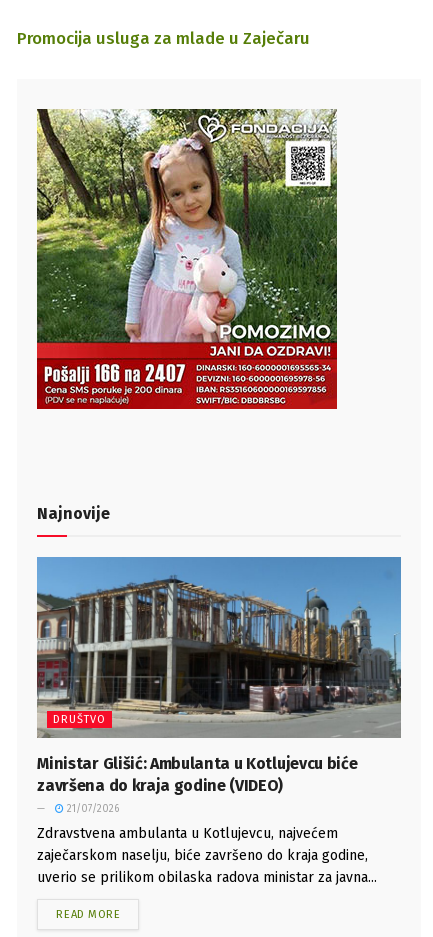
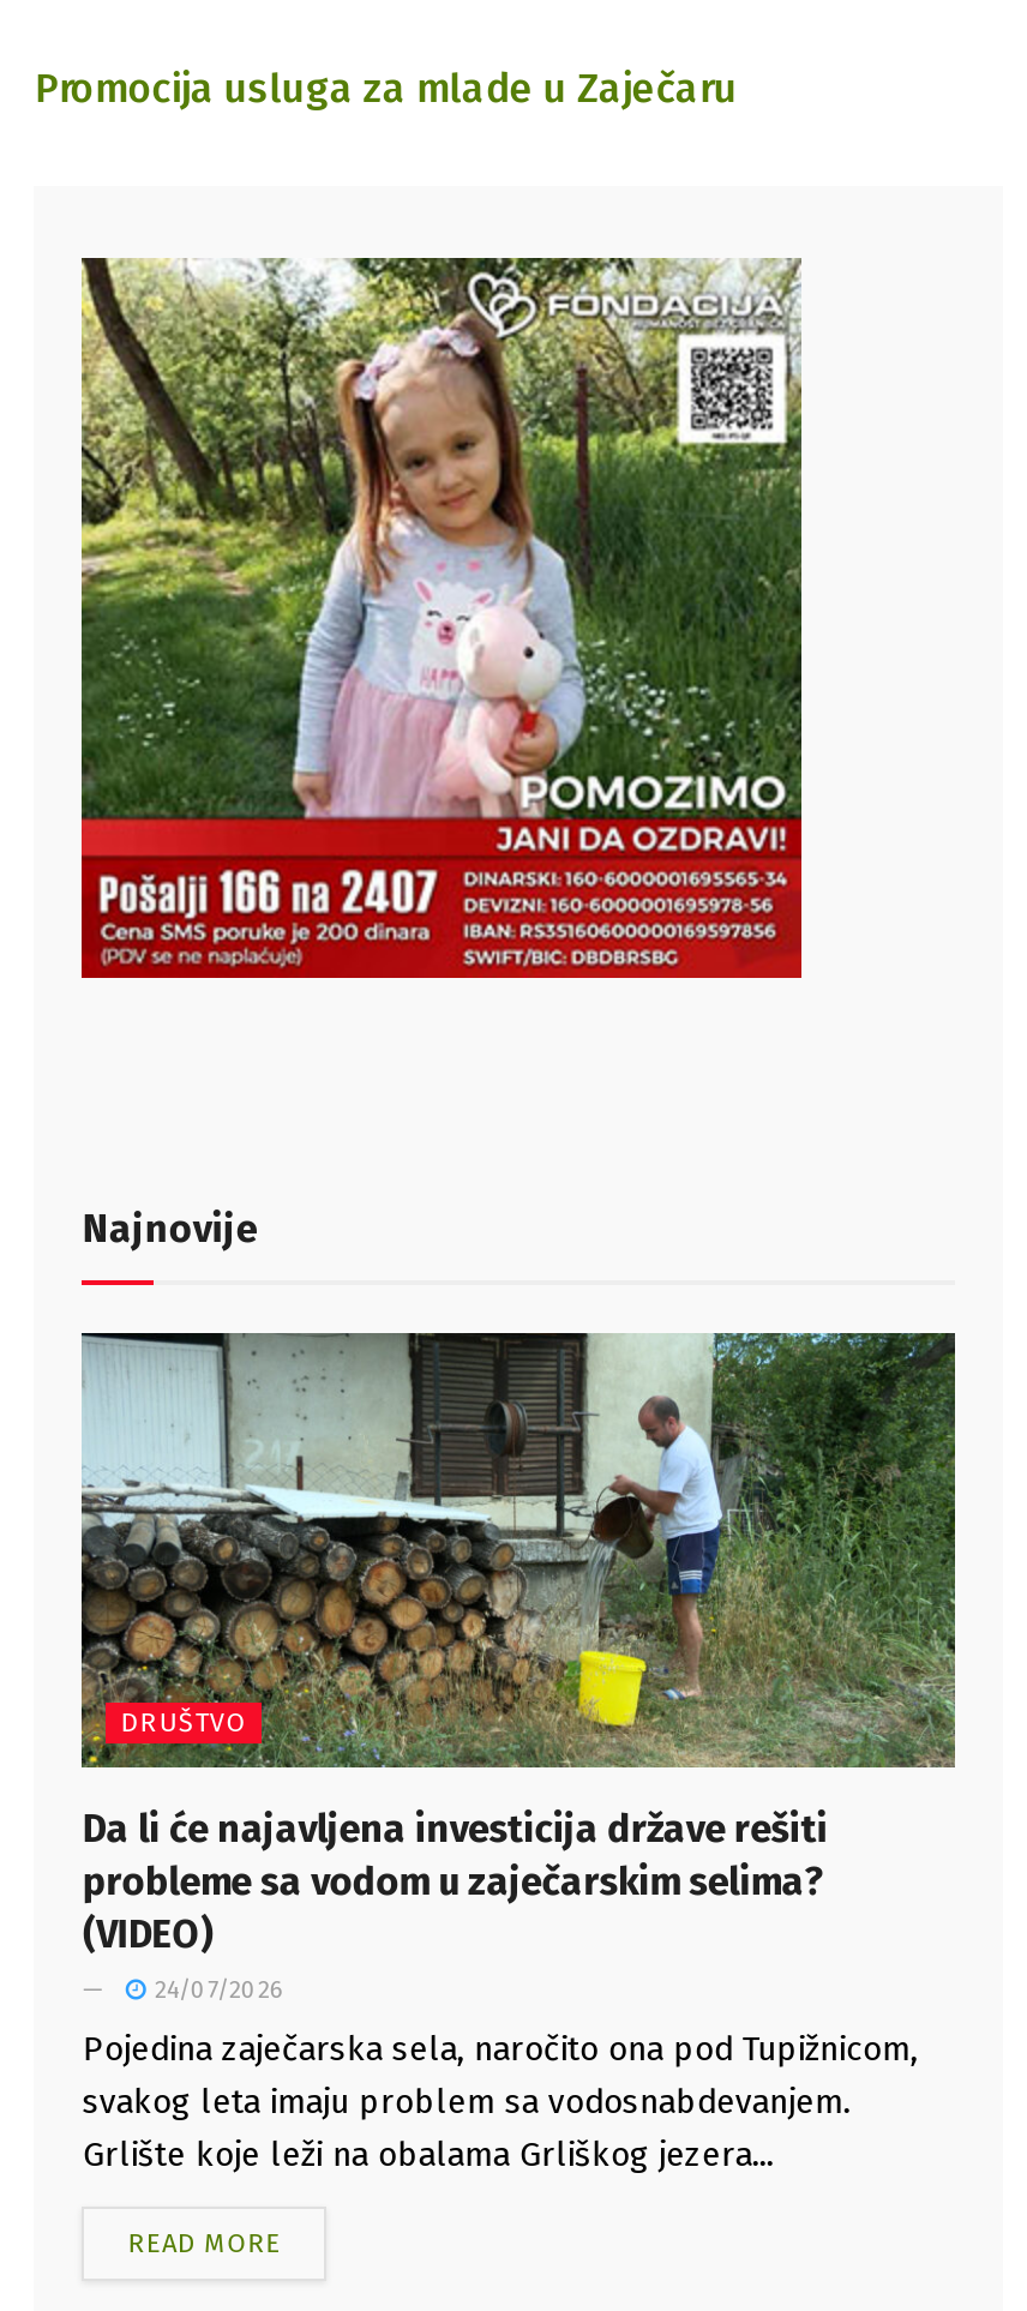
- [image]
- Ministar Glišić: Ambulanta u Kotlujevcu biće
- završena do kraja godine (VIDEO)
- 21/07/2026
+ [image]
+ Da li će najavljena investicija države rešiti
+ probleme sa vodom u zaječarskim selima?
+ (VIDEO)
+ 24/07/2026

- Zdravstvena ambulanta u Kotlujevcu, najvećem
- zaječarskom naselju, biće završeno do kraja godine,
- uverio se prilikom obilaska radova ministar za javna...
+ Pojedina zaječarska sela, naročito ona pod Tupižnicom,
+ svakog leta imaju problem sa vodosnabdevanjem.
+ Grlište koje leži na obalama Grliškog jezera...
